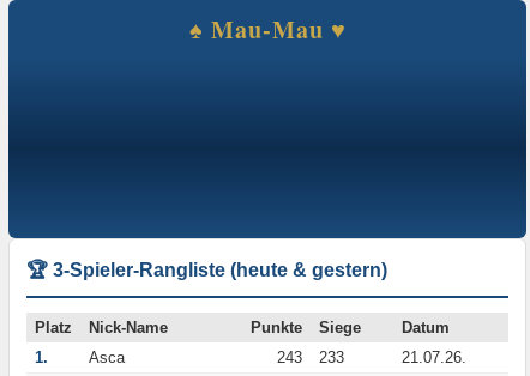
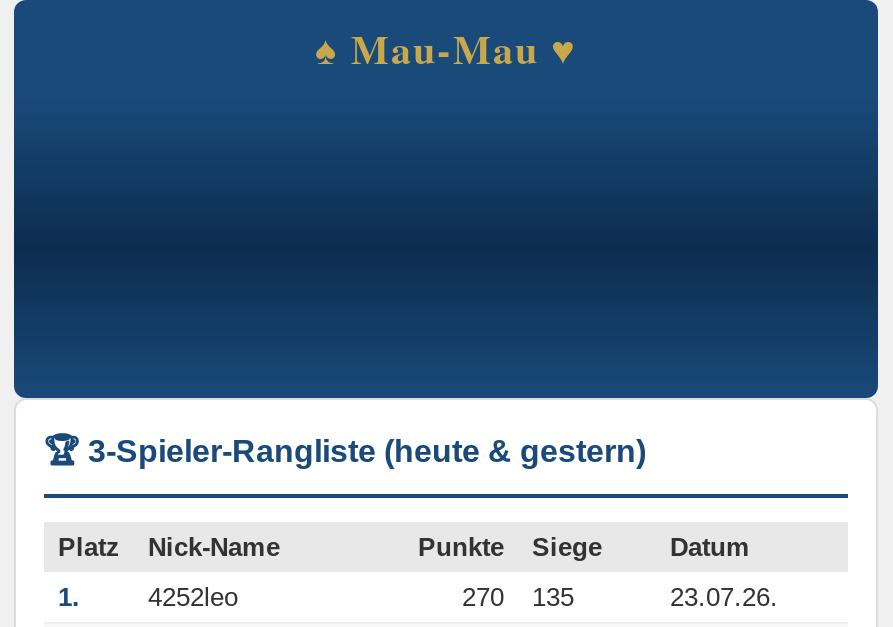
- Asca
- 243
- 233
- 21.07.26.
+ 4252leo
+ 270
+ 135
+ 23.07.26.
